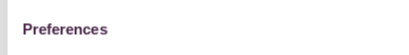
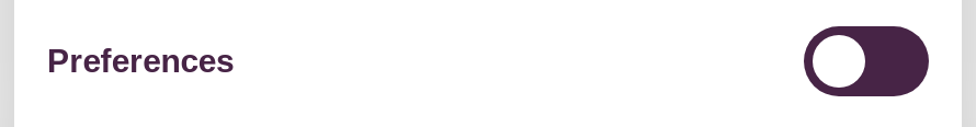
+ [image]
